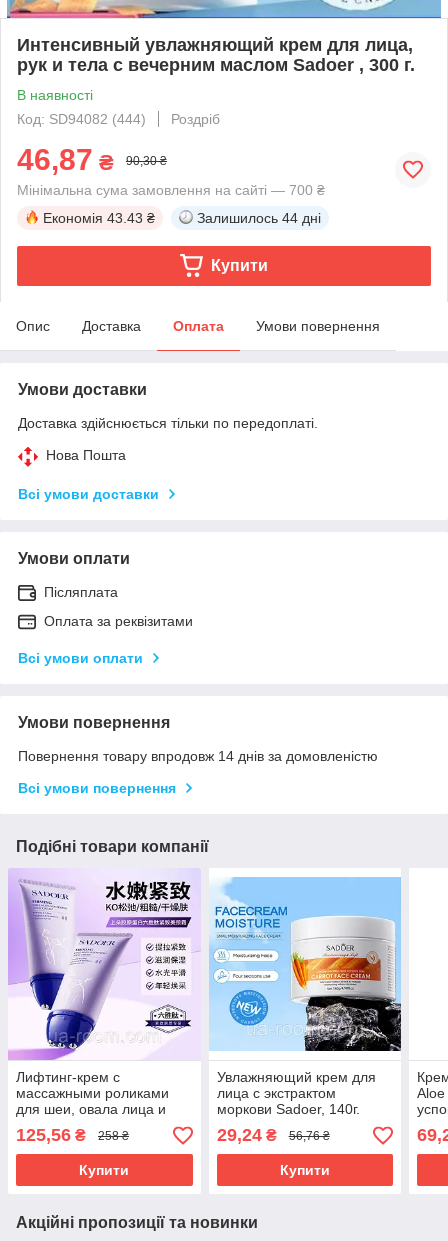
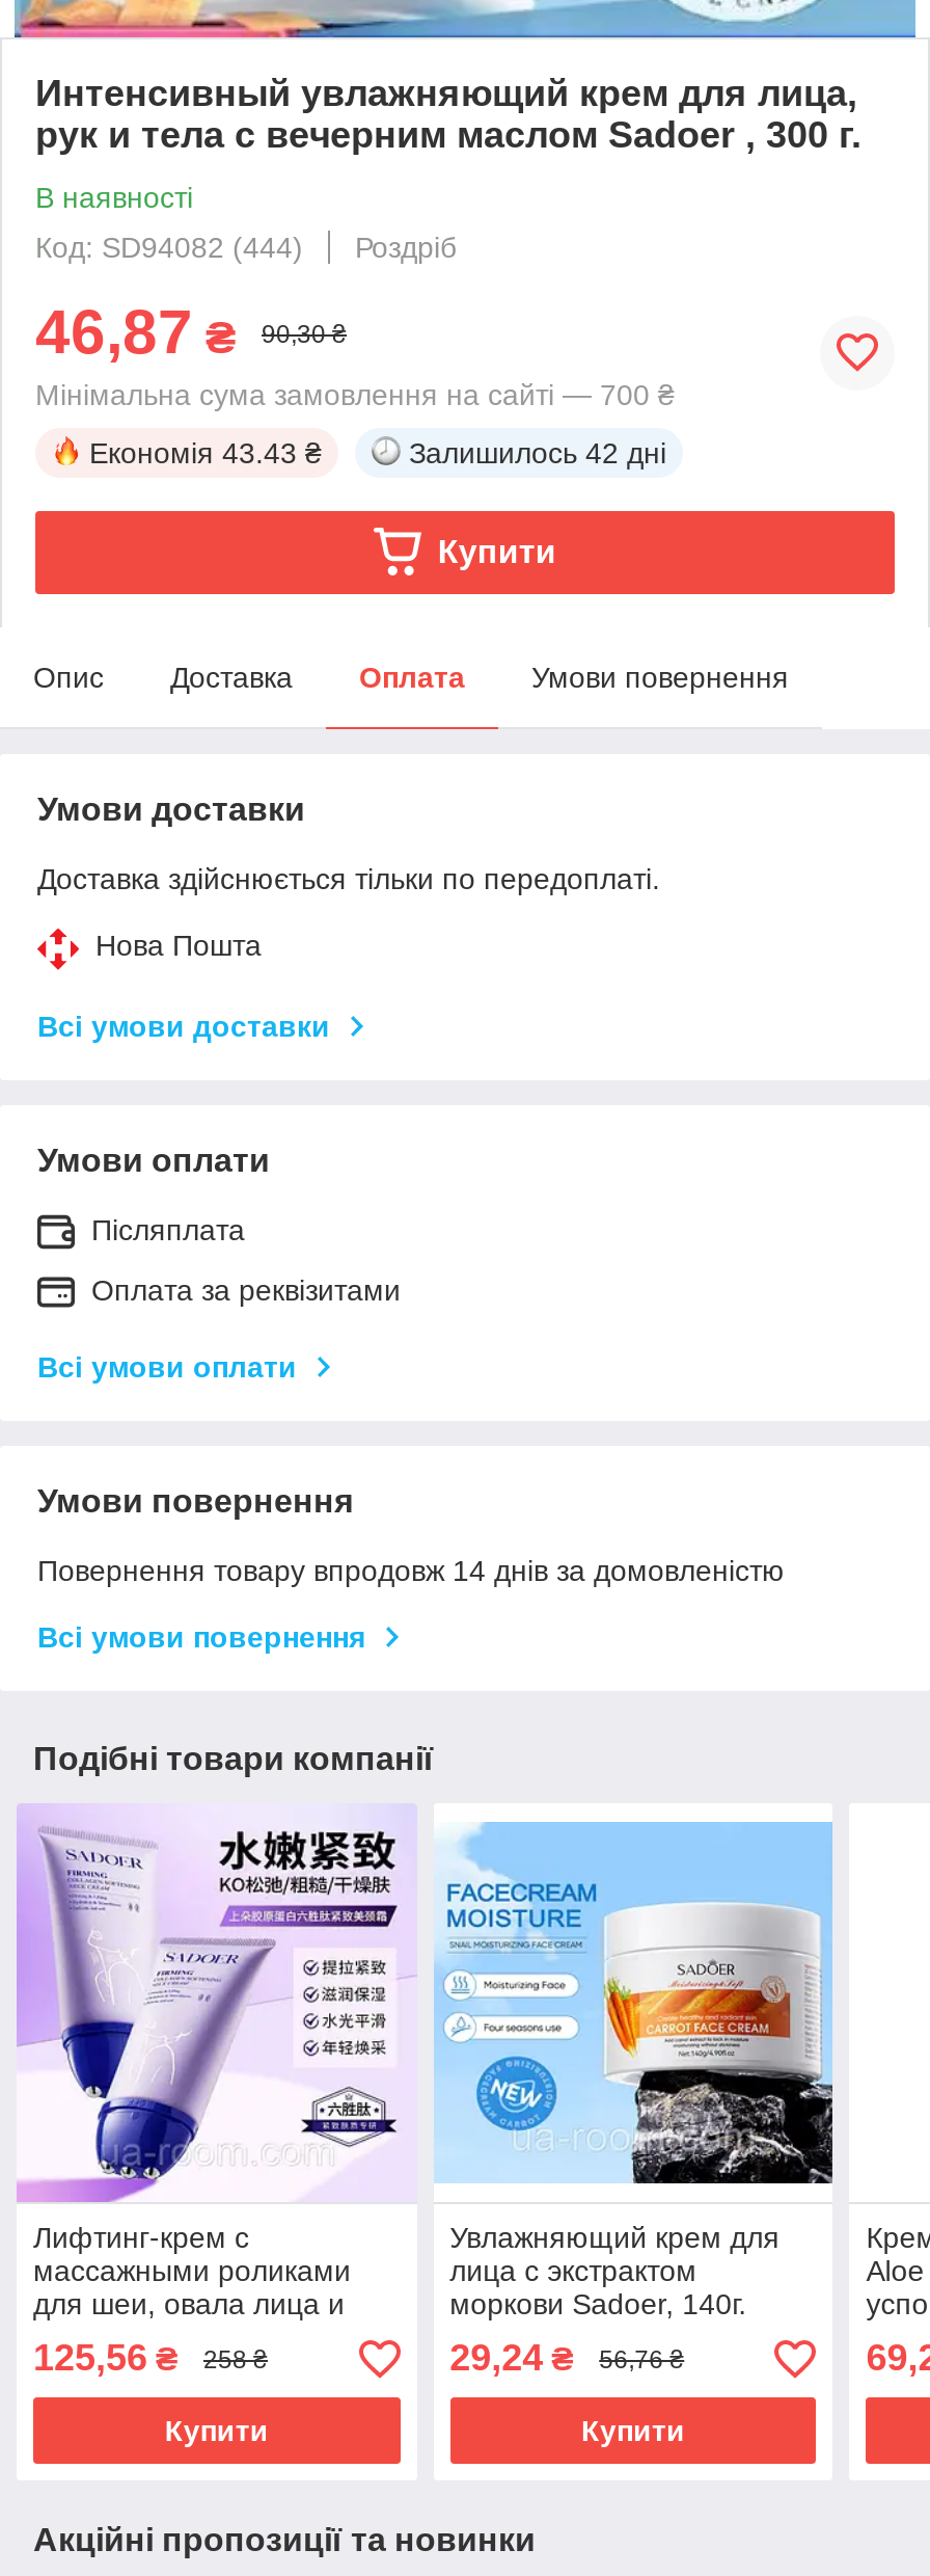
- Залишилось 44 дні
+ Залишилось 42 дні
